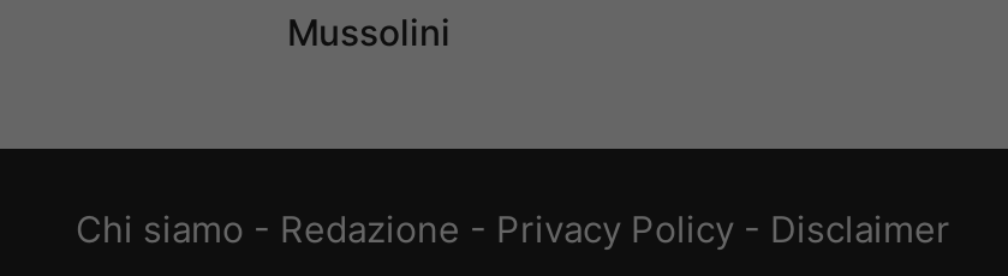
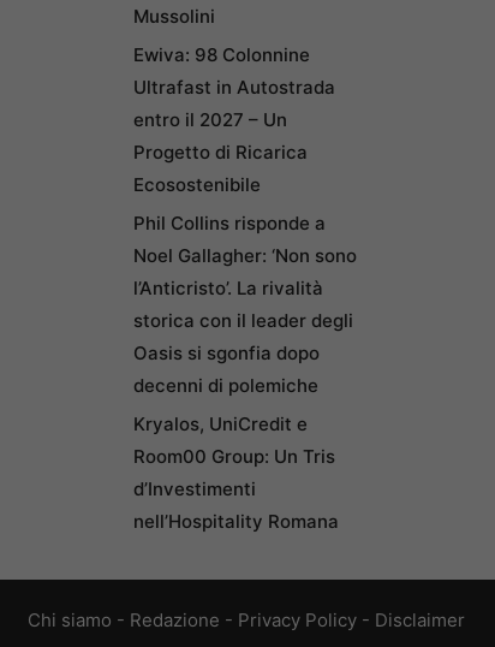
+ Ewiva: 98 Colonnine
+ Ultrafast in Autostrada
+ entro il 2027 – Un
+ Progetto di Ricarica
+ Ecosostenibile
+ Phil Collins risponde a
+ Noel Gallagher: ‘Non sono
+ l’Anticristo’. La rivalità
+ storica con il leader degli
+ Oasis si sgonfia dopo
+ decenni di polemiche
+ Kryalos, UniCredit e
+ Room00 Group: Un Tris
+ d’Investimenti
+ nell’Hospitality Romana
